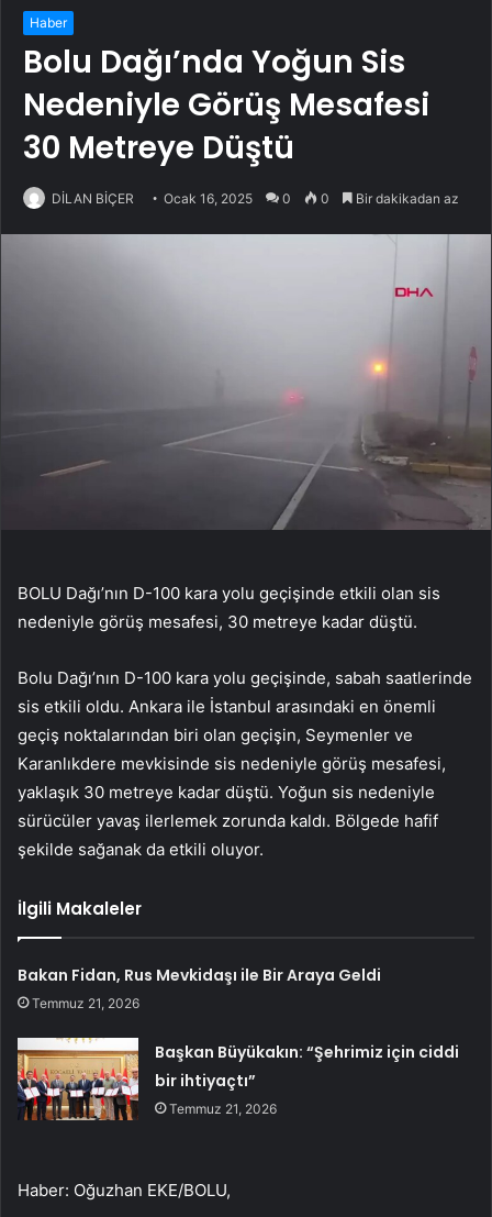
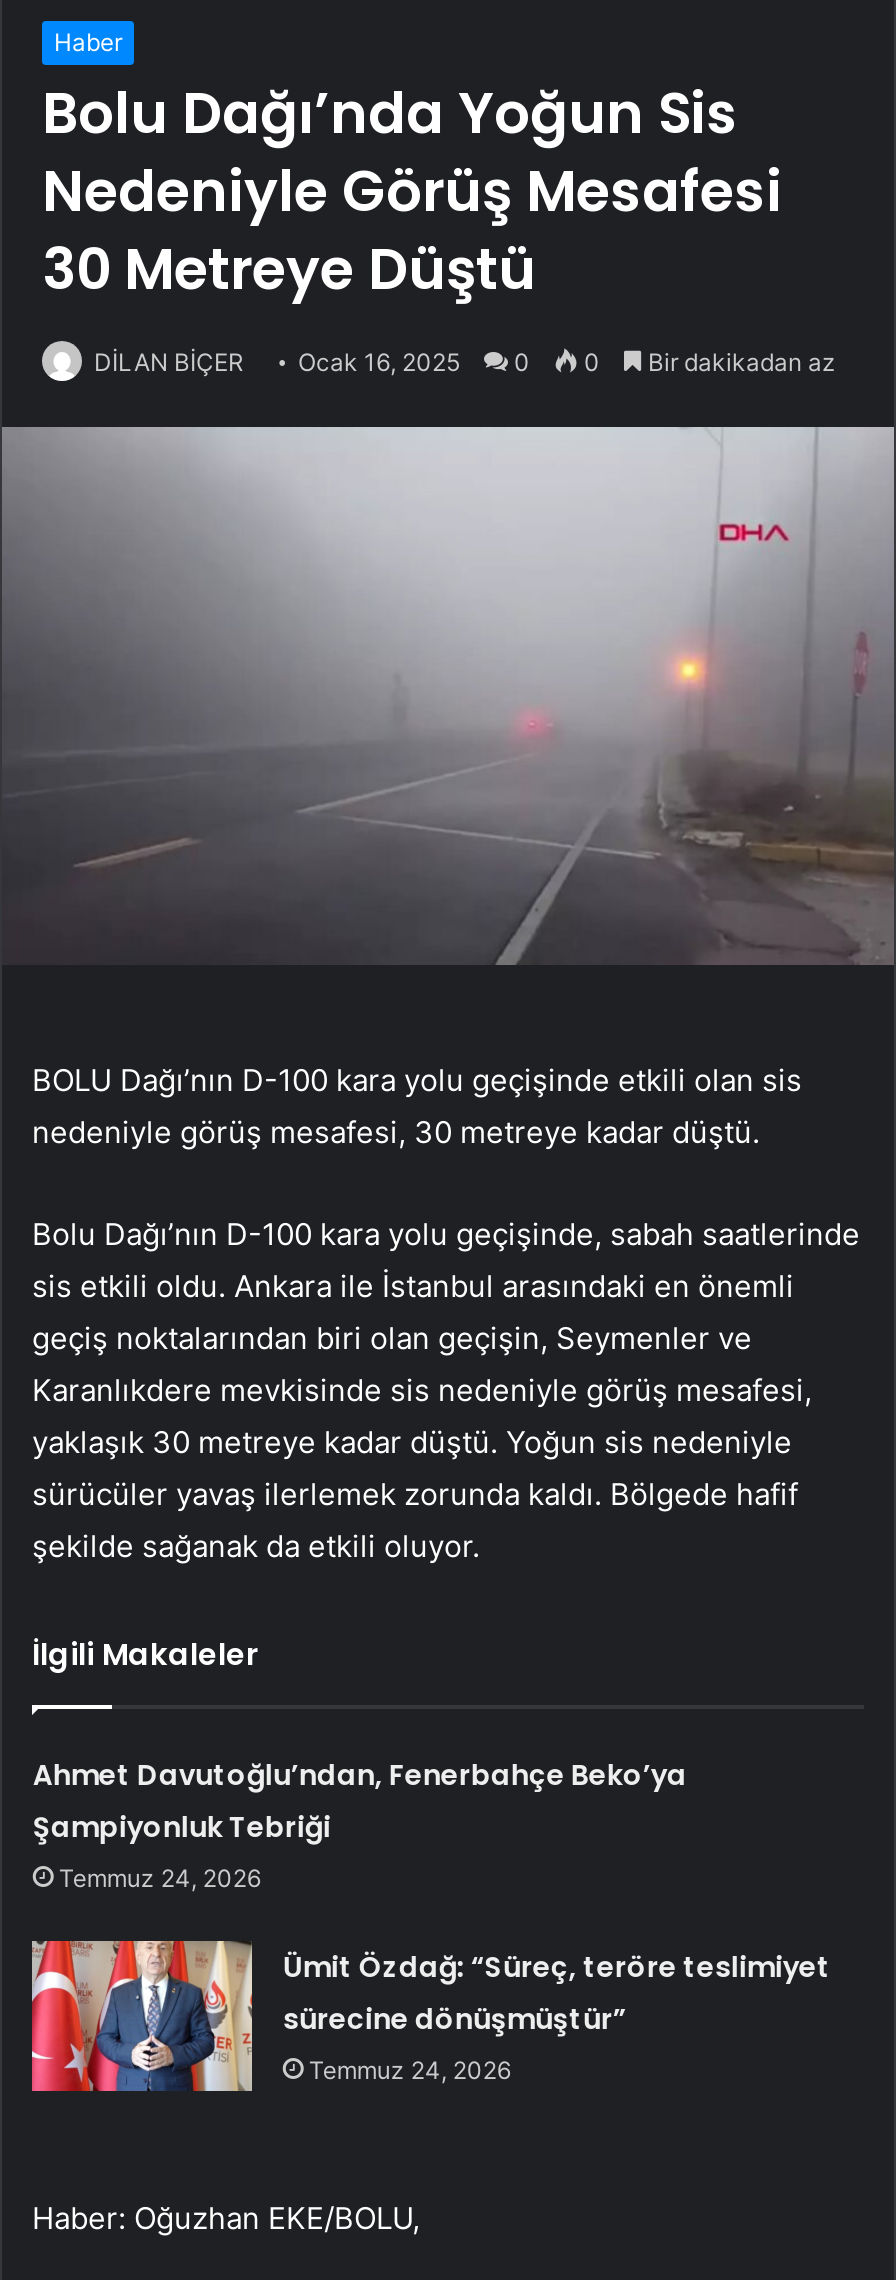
- Bakan Fidan, Rus Mevkidaşı ile Bir Araya Geldi
- Temmuz 21, 2026
+ Ahmet Davutoğlu’ndan, Fenerbahçe Beko’ya
+ Şampiyonluk Tebriği
+ Temmuz 24, 2026

- [image]
- Başkan Büyükakın: “Şehrimiz için ciddi
- bir ihtiyaçtı”
- Temmuz 21, 2026
+ [image]
+ Ümit Özdağ: “Süreç, teröre teslimiyet
+ sürecine dönüşmüştür”
+ Temmuz 24, 2026
